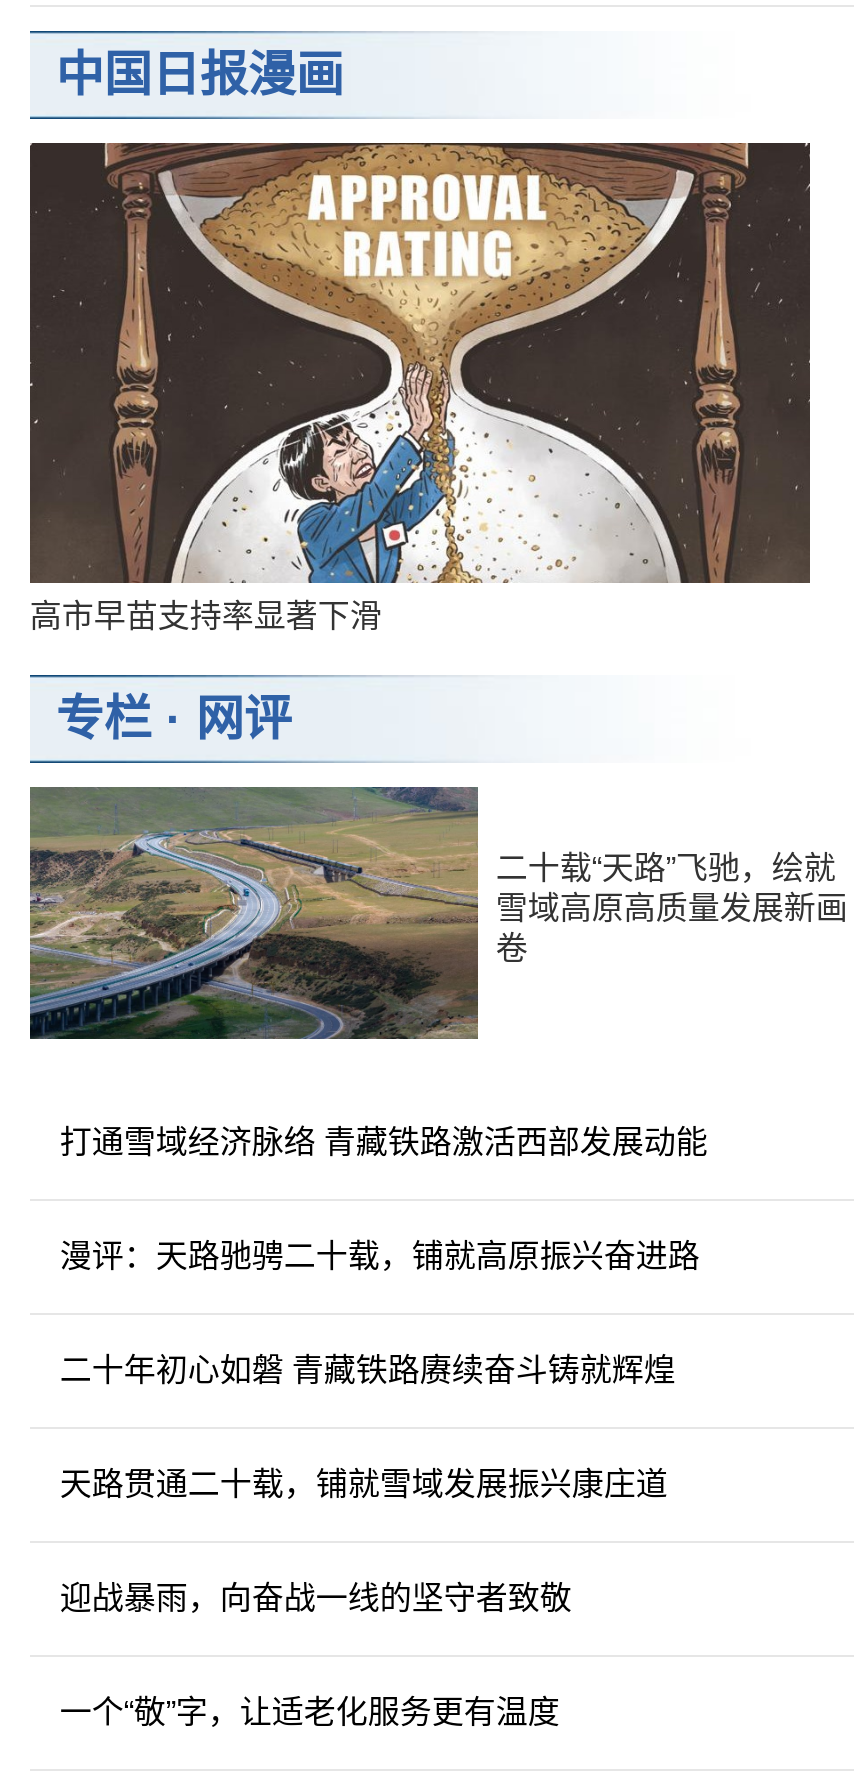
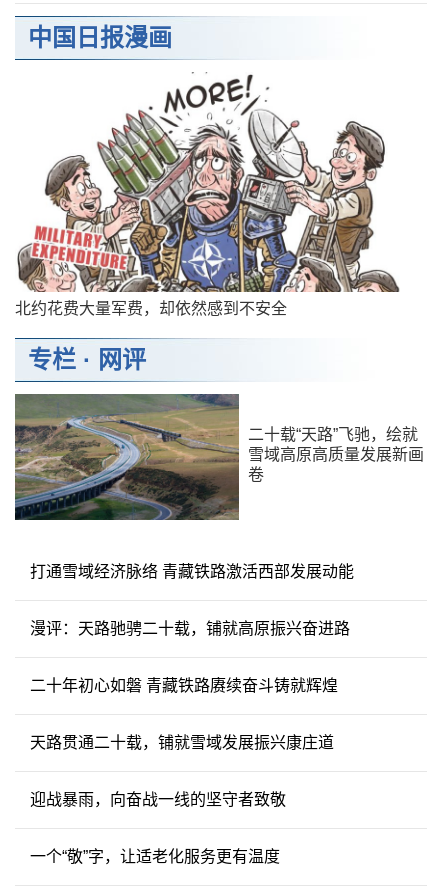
- [image]
- 高市早苗支持率显著下滑
+ [image]
+ 北约花费大量军费，却依然感到不安全
